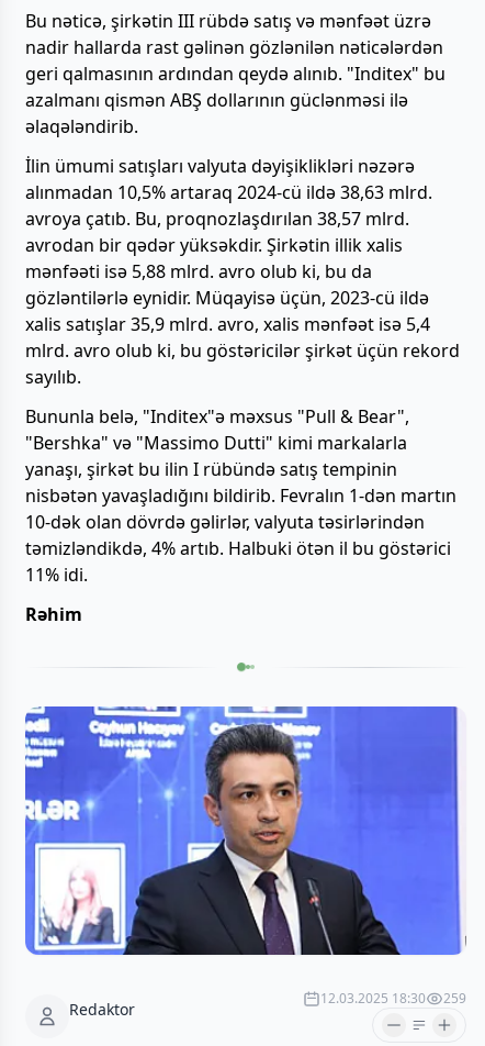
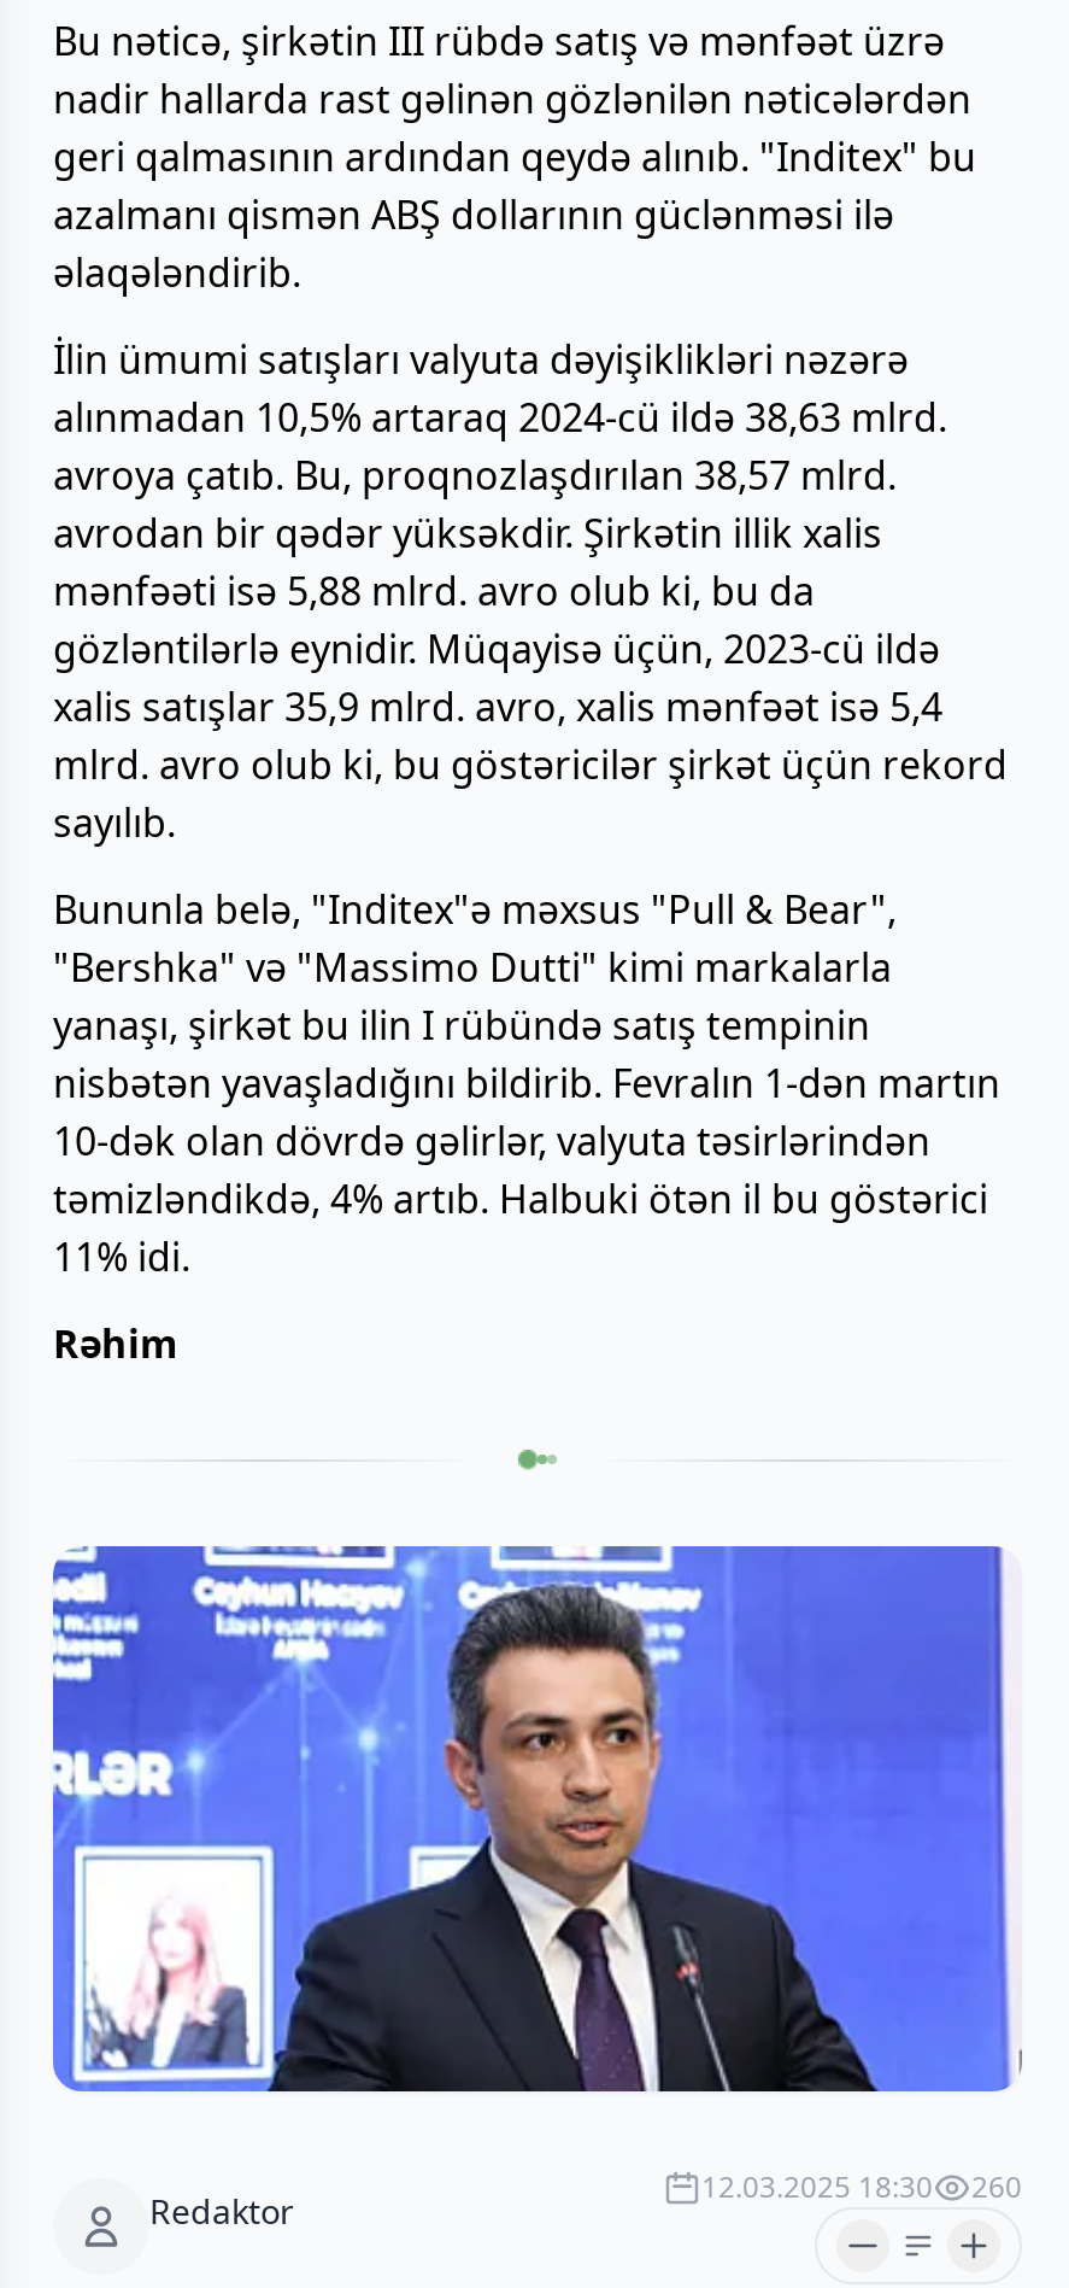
- 12.03.2025 18:30 259
+ 12.03.2025 18:30 260
